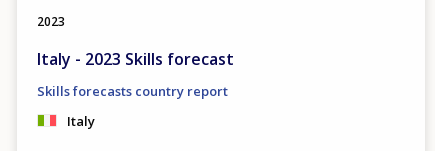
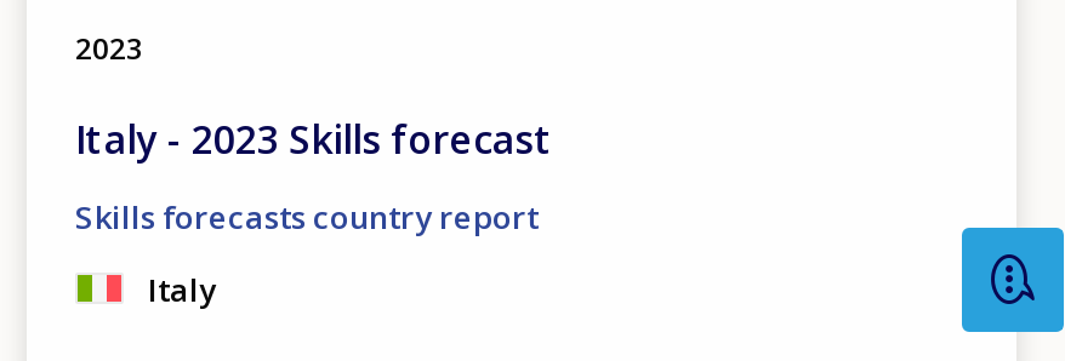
+ [image]
